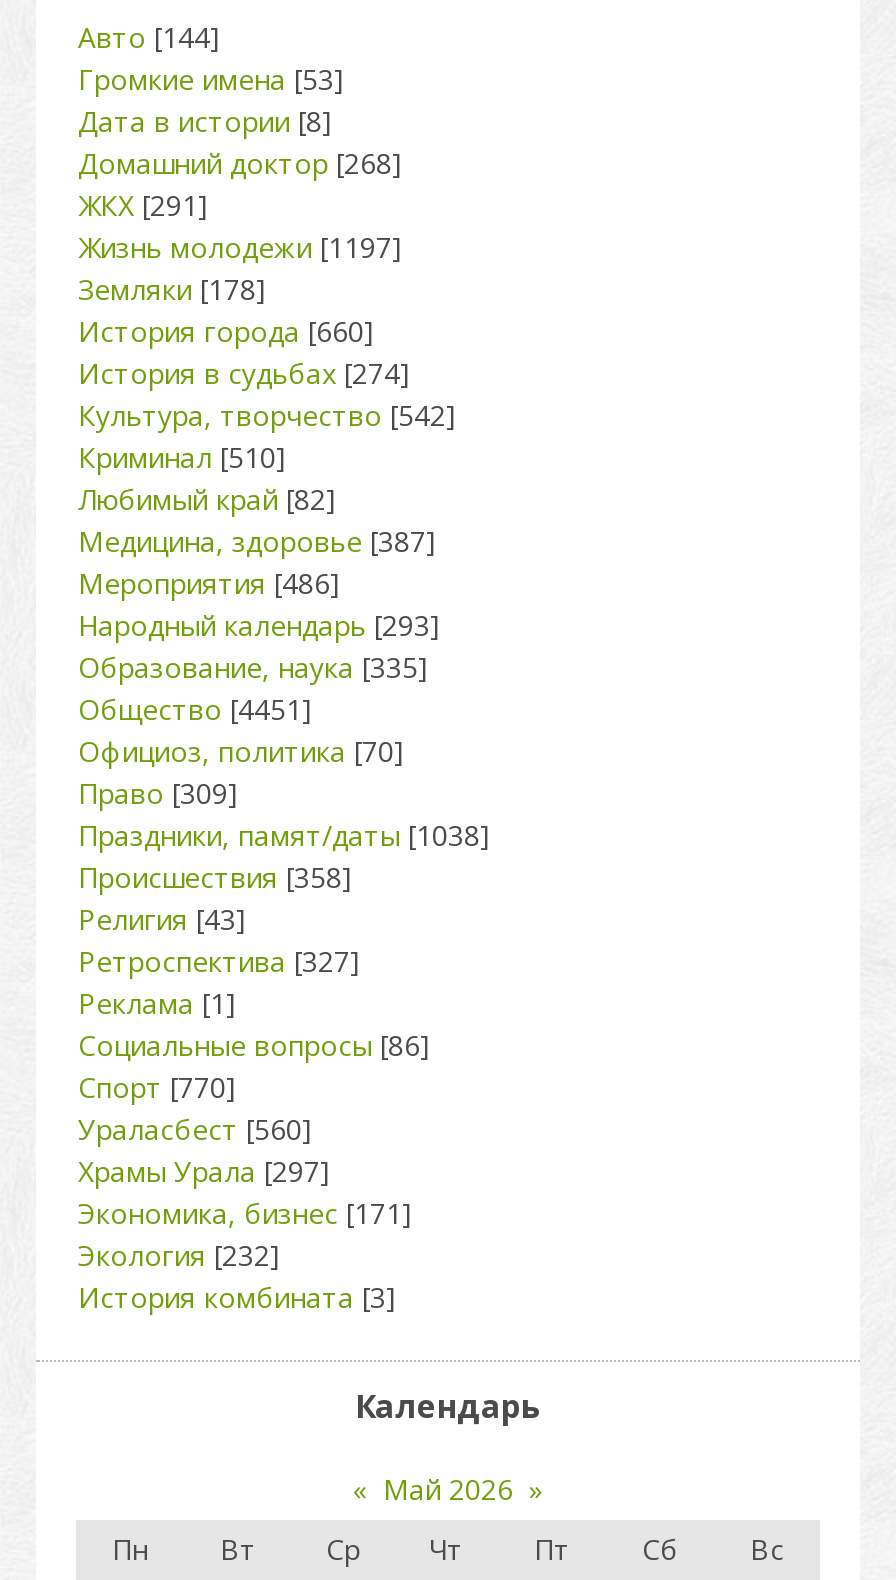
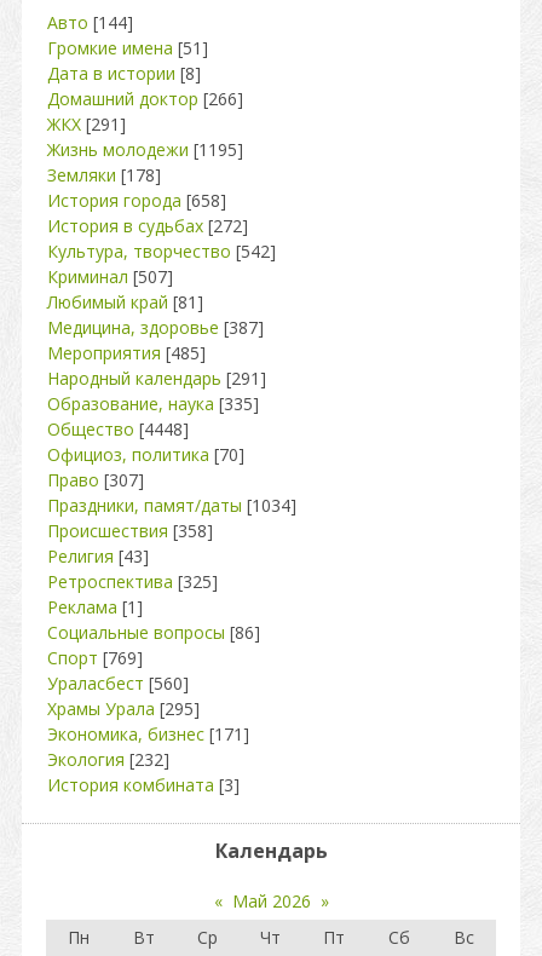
- Громкие имена [53]
+ Громкие имена [51]

- Домашний доктор [268]
+ Домашний доктор [266]

- Жизнь молодежи [1197]
+ Жизнь молодежи [1195]

- История города [660]
+ История города [658]

- История в судьбах [274]
+ История в судьбах [272]

- Криминал [510]
+ Криминал [507]

- Любимый край [82]
+ Любимый край [81]

- Мероприятия [486]
+ Мероприятия [485]

- Народный календарь [293]
+ Народный календарь [291]

- Общество [4451]
+ Общество [4448]

- Право [309]
+ Право [307]

- Праздники, памят/даты [1038]
+ Праздники, памят/даты [1034]

- Ретроспектива [327]
+ Ретроспектива [325]

- Спорт [770]
+ Спорт [769]

- Храмы Урала [297]
+ Храмы Урала [295]
